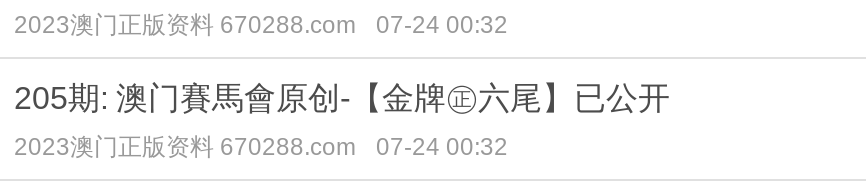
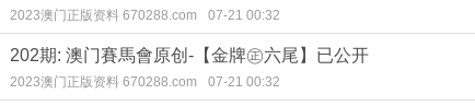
- 2023澳门正版资料 670288.com 07-24 00:32
+ 2023澳门正版资料 670288.com 07-21 00:32

- 205期: 澳门賽馬會原创-【金牌㊣六尾】已公开
+ 202期: 澳门賽馬會原创-【金牌㊣六尾】已公开

- 2023澳门正版资料 670288.com 07-24 00:32
+ 2023澳门正版资料 670288.com 07-21 00:32
